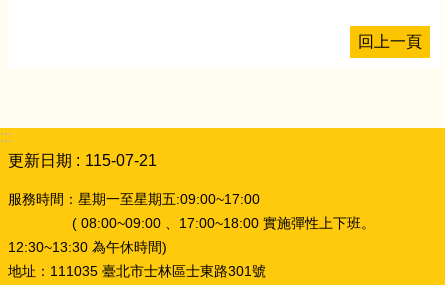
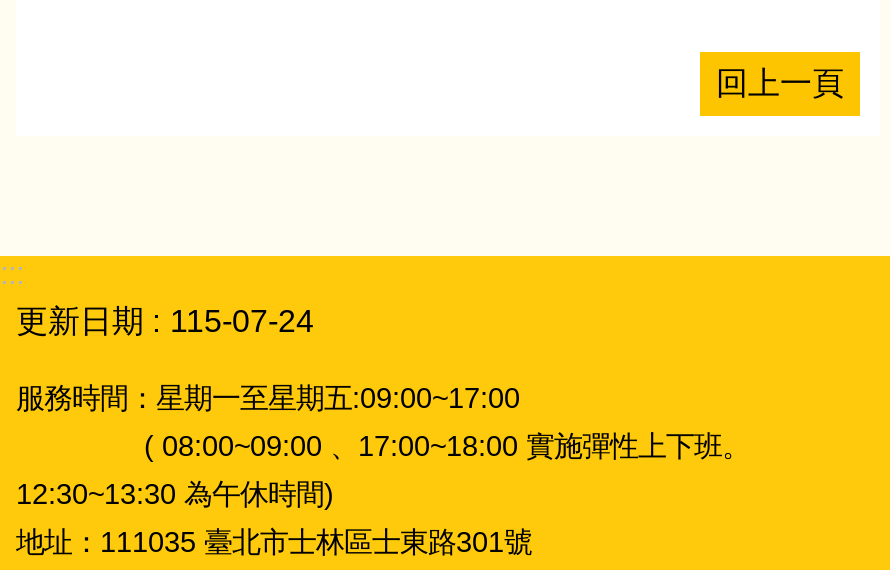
- 更新日期 115-07-21
+ 更新日期 115-07-24
